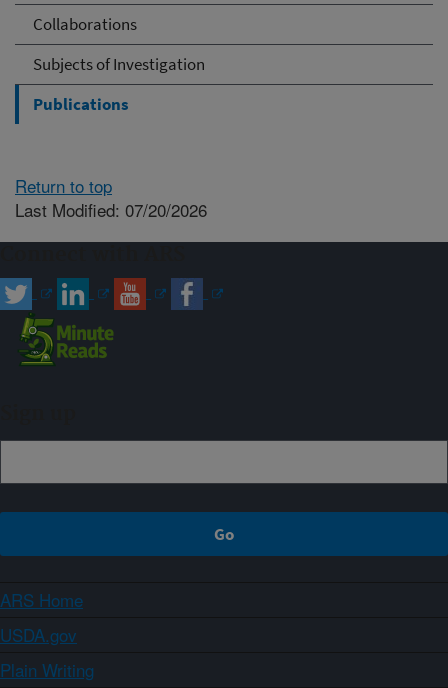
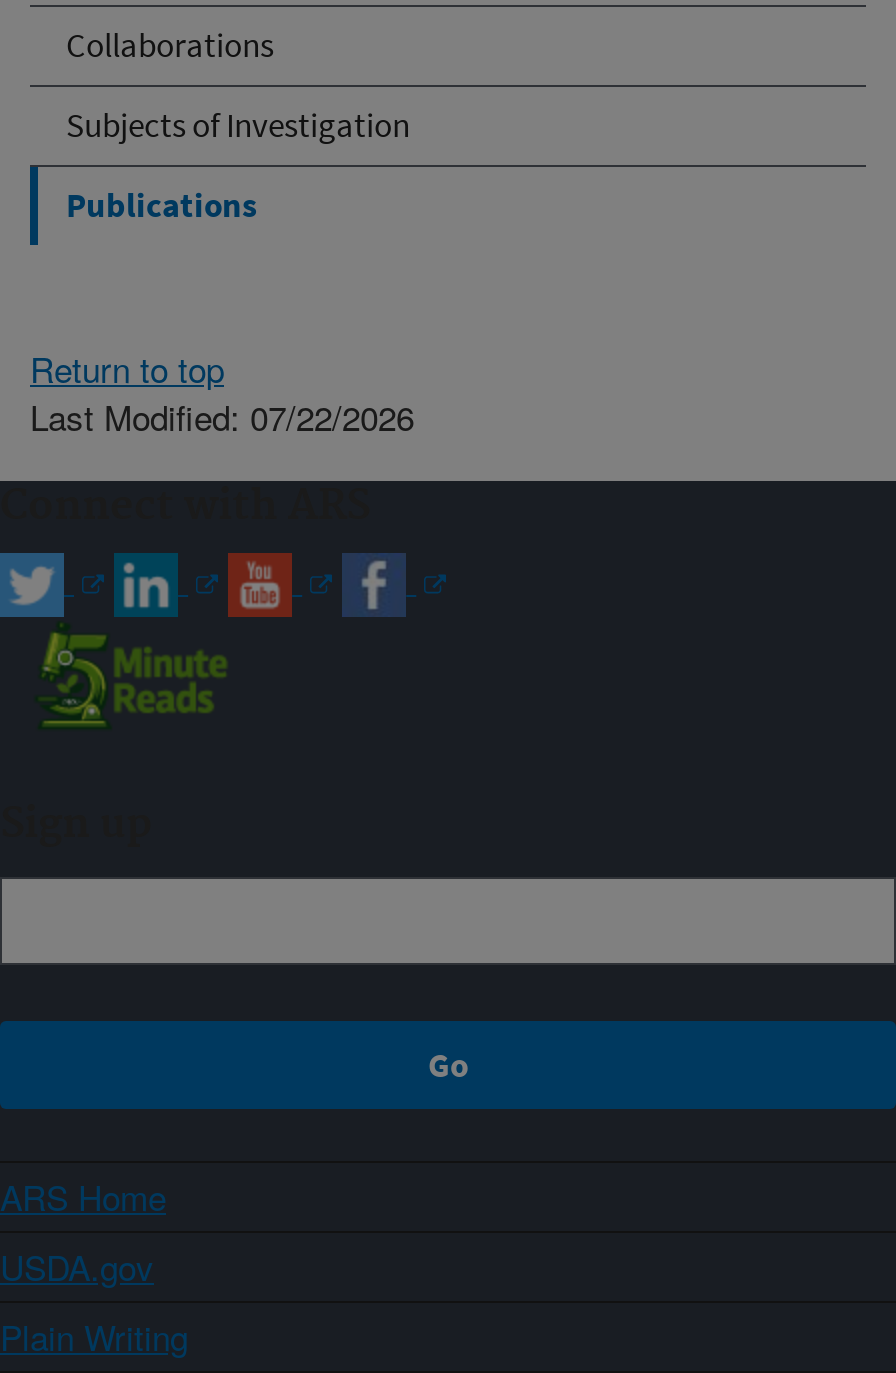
- Last Modified: 07/20/2026
+ Last Modified: 07/22/2026
